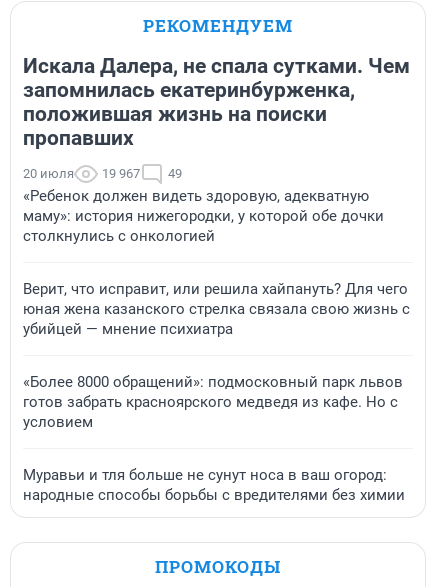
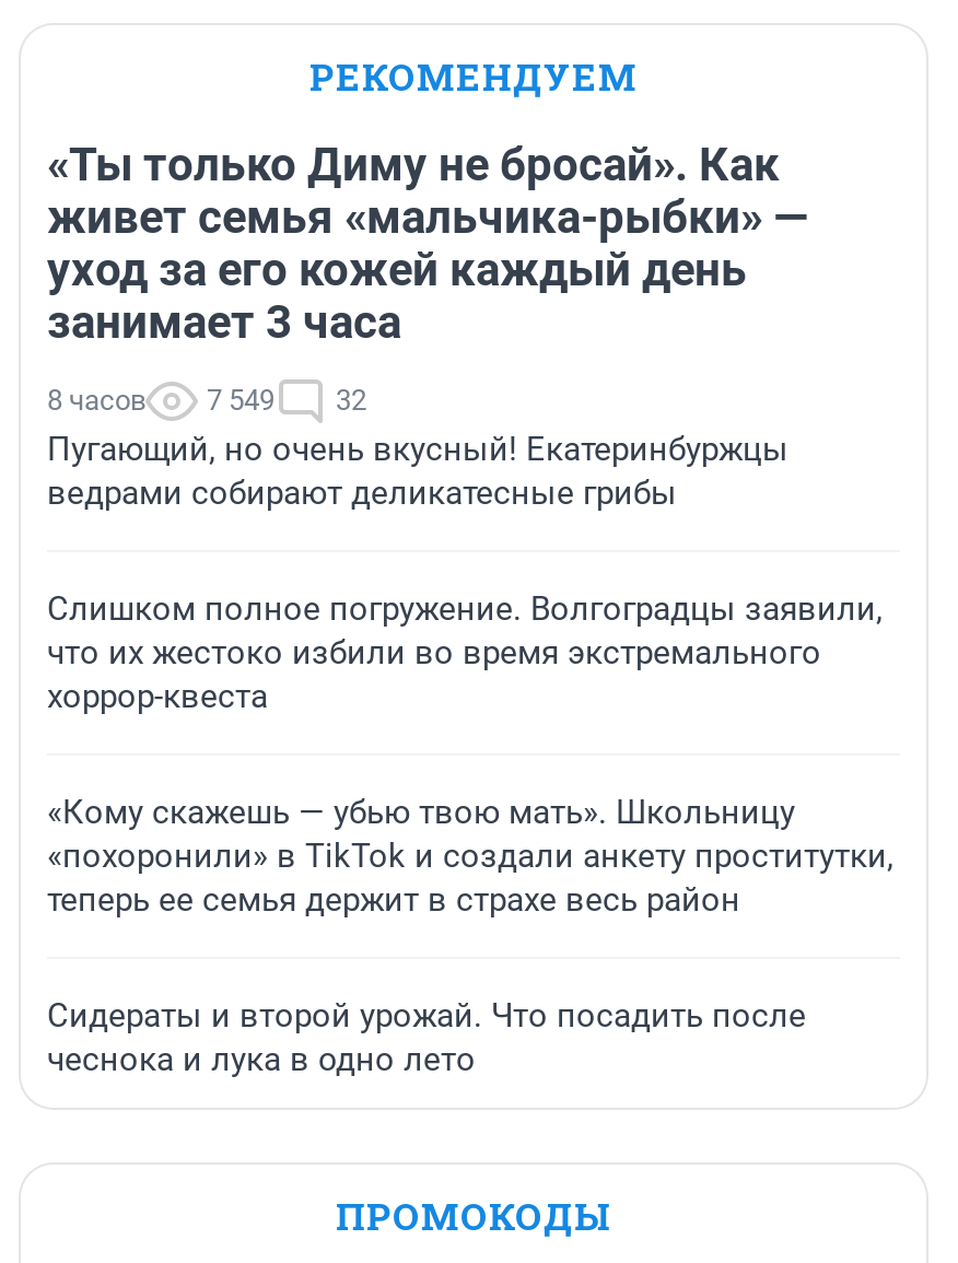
- Искала Далера, не спала сутками. Чем
- запомнилась екатеринбурженка,
- положившая жизнь на поиски
- пропавших
+ «Ты только Диму не бросай». Как
+ живет семья «мальчика-рыбки» —
+ уход за его кожей каждый день
+ занимает 3 часа

- 20 июля
- 19 967
- 49
- «Ребенок должен видеть здоровую, адекватную
- маму»: история нижегородки, у которой обе дочки
- столкнулись с онкологией
+ 8 часов
+ 7 549
+ 32
+ Пугающий, но очень вкусный! Екатеринбуржцы
+ ведрами собирают деликатесные грибы

- Верит, что исправит, или решила хайпануть? Для чего
- юная жена казанского стрелка связала свою жизнь с
- убийцей — мнение психиатра
+ Слишком полное погружение. Волгоградцы заявили,
+ что их жестоко избили во время экстремального
+ хоррор-квеста

- «Более 8000 обращений»: подмосковный парк львов
- готов забрать красноярского медведя из кафе. Но с
- условием
+ «Кому скажешь — убью твою мать». Школьницу
+ «похоронили» в TikTok и создали анкету проститутки,
+ теперь ее семья держит в страхе весь район

- Муравьи и тля больше не сунут носа в ваш огород:
- народные способы борьбы с вредителями без химии
+ Сидераты и второй урожай. Что посадить после
+ чеснока и лука в одно лето
